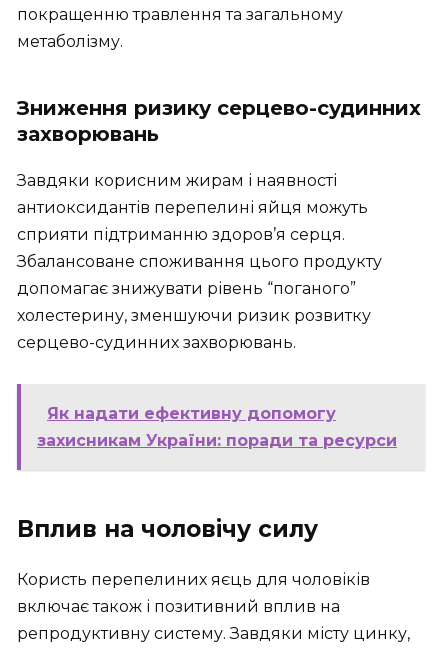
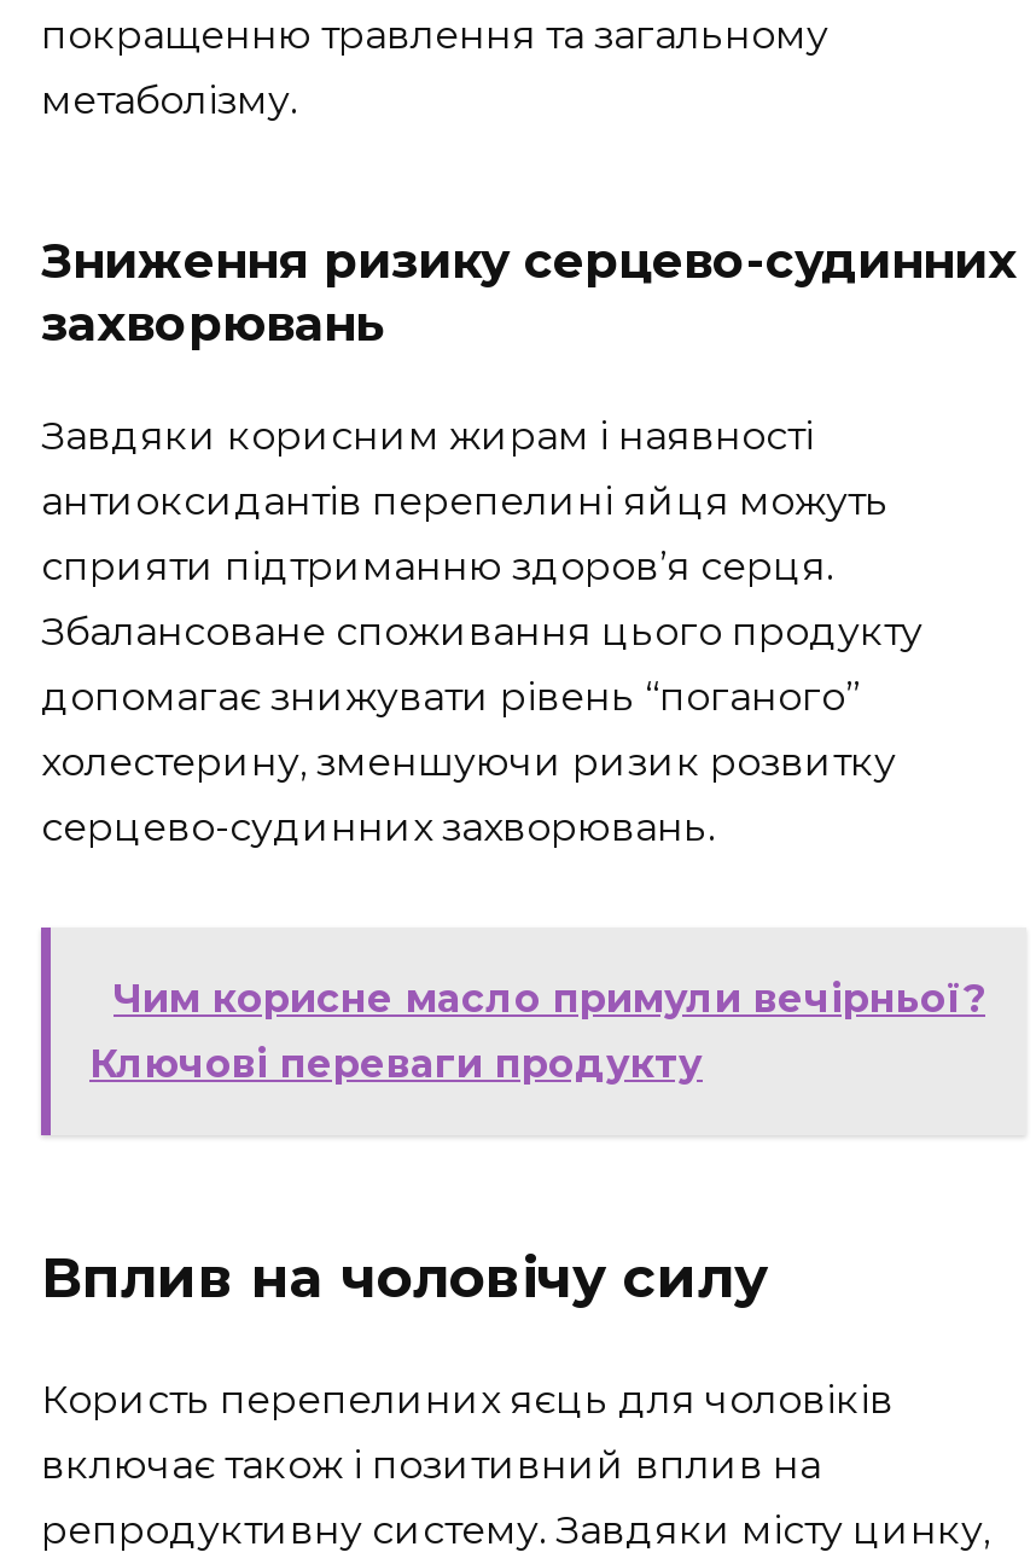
- Як надати ефективну допомогу
- захисникам України: поради та ресурси
+ Чим корисне масло примули вечірньої?
+ Ключові переваги продукту
